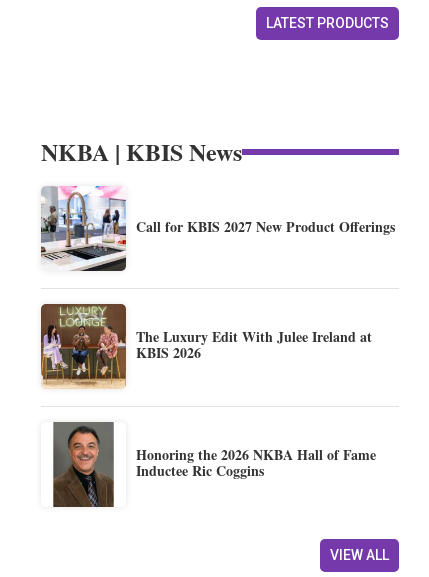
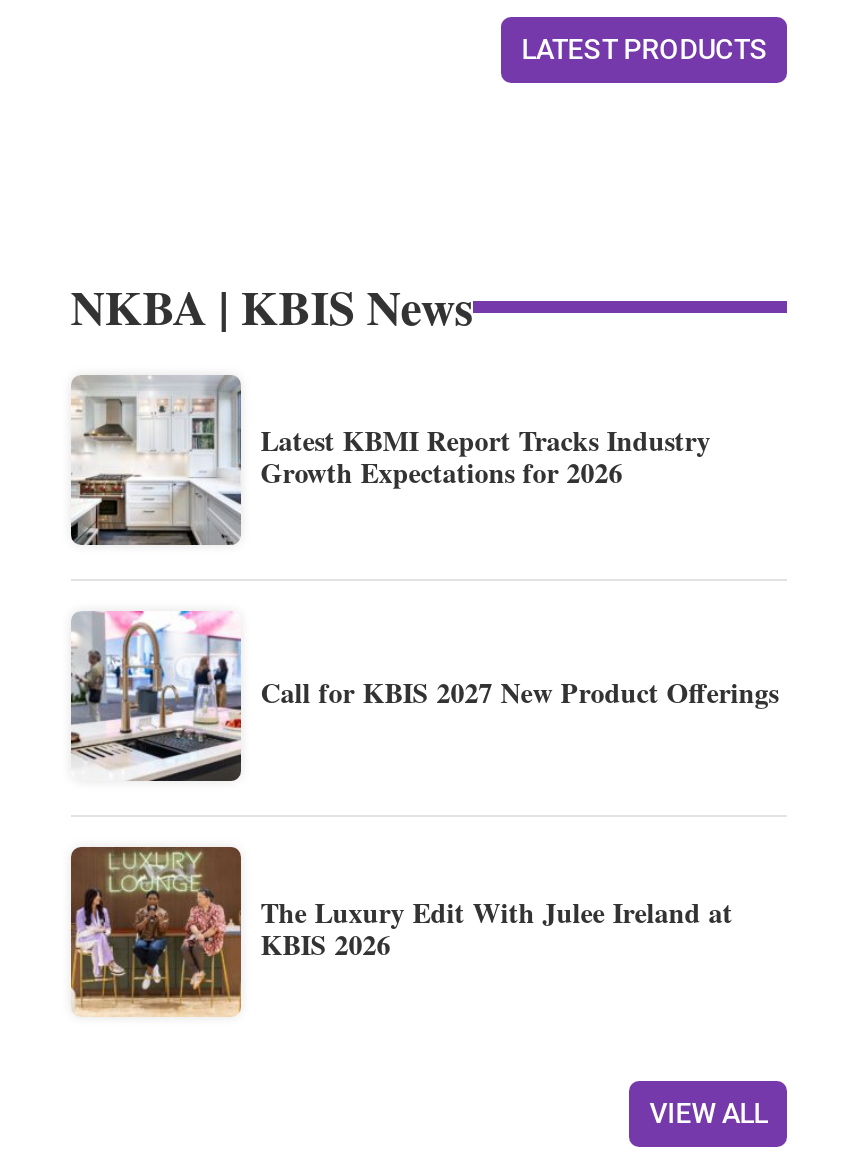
+ [image]
+ Latest KBMI Report Tracks Industry
+ Growth Expectations for 2026

moved down: [image] | Call for KBIS 2027 New Product Offerings | The Luxury Edit With Julee Ireland at | KBIS 2026

- [image]
- Honoring the 2026 NKBA Hall of Fame
- Inductee Ric Coggins
